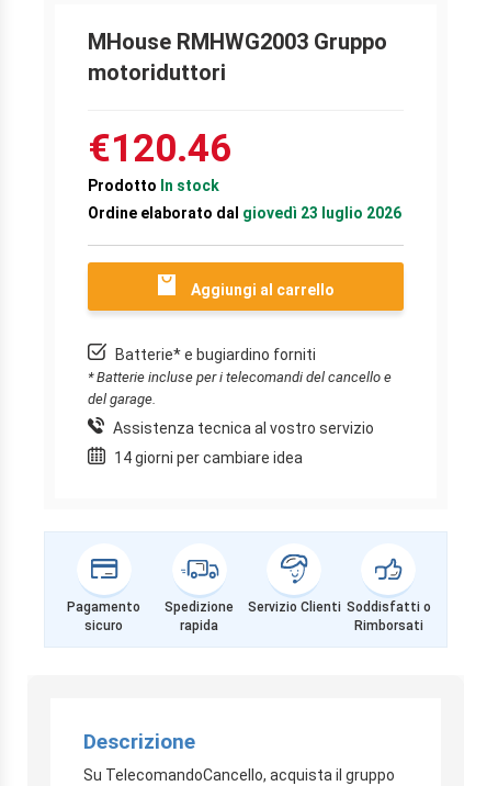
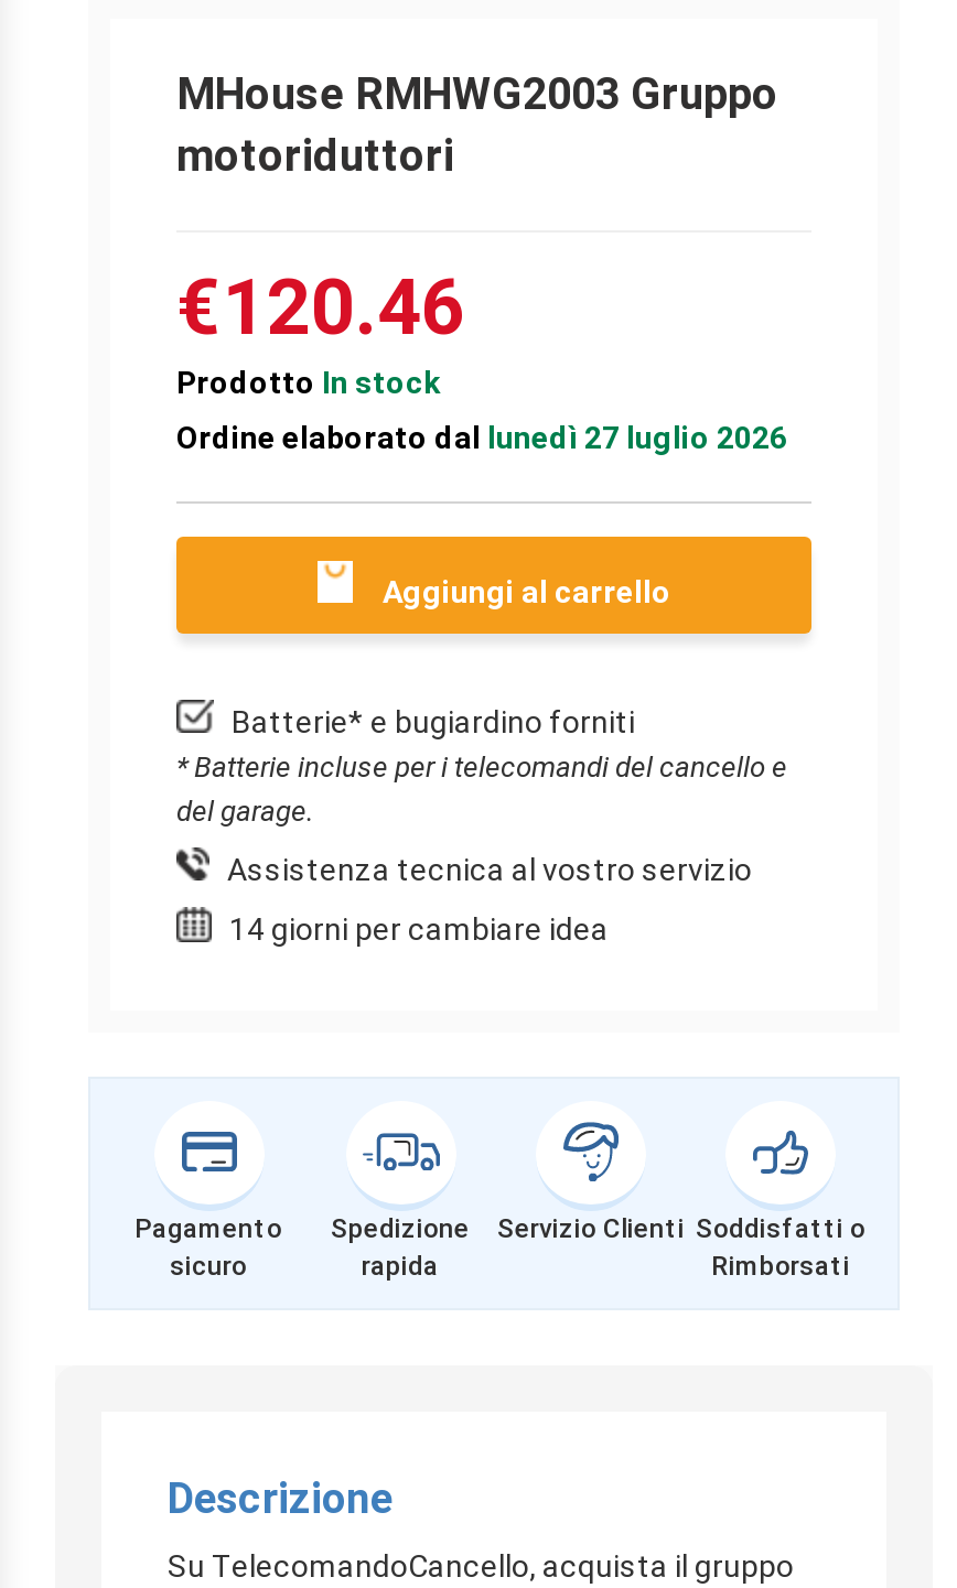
- Ordine elaborato dal giovedì 23 luglio 2026
+ Ordine elaborato dal lunedì 27 luglio 2026
